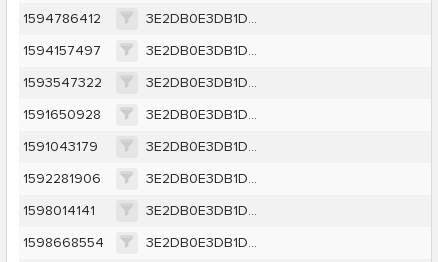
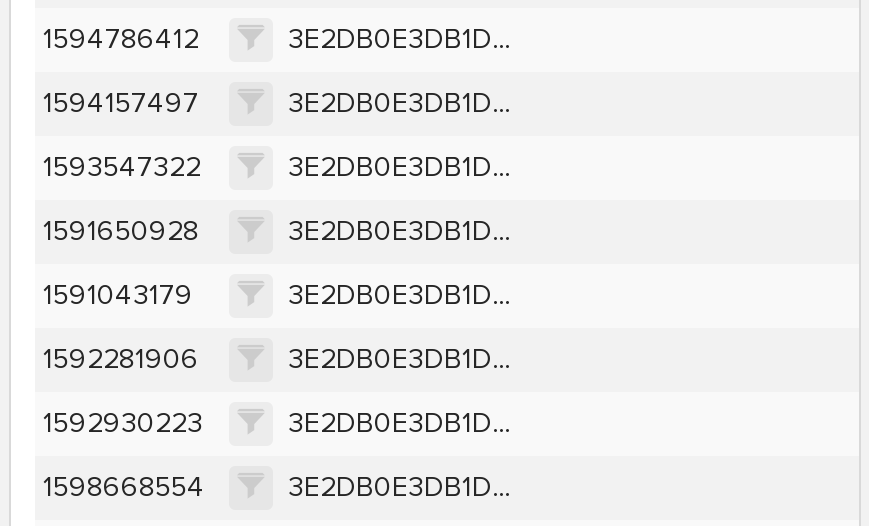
- 1598014141
+ 1592930223
